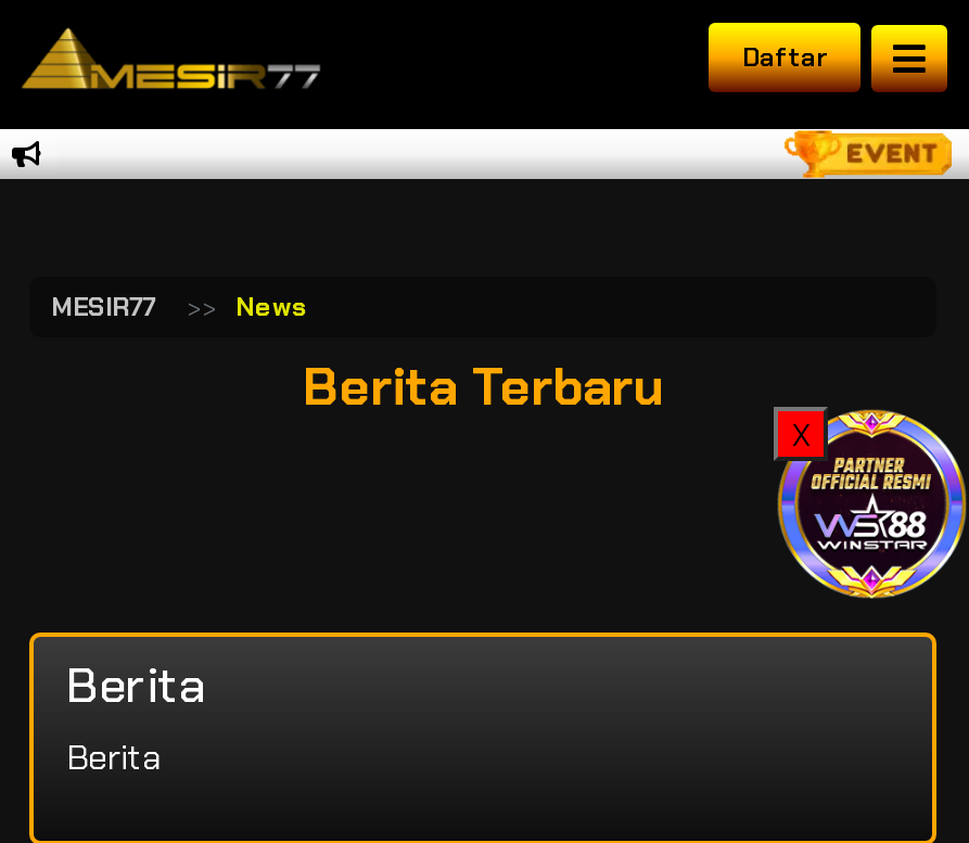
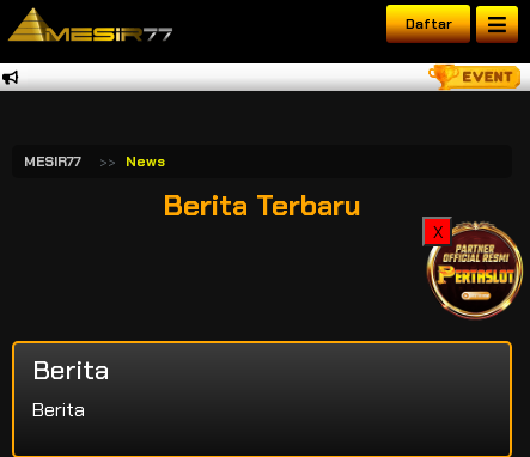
- [image]
+ [image]
